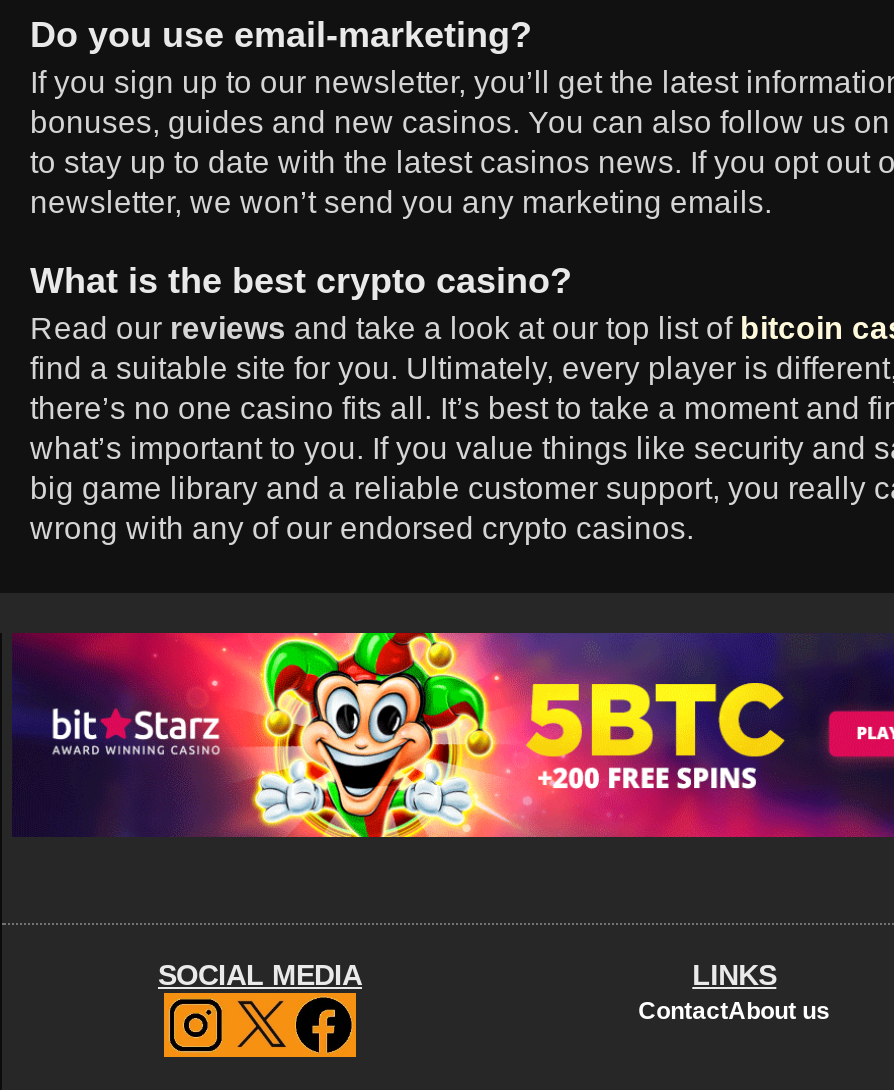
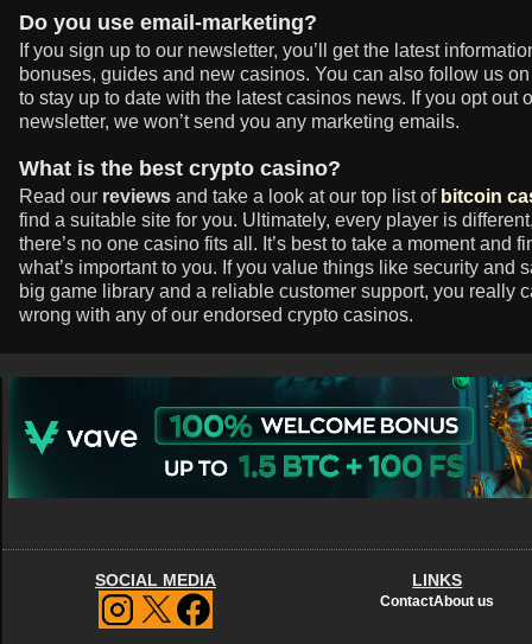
- [image]
+ [image]
